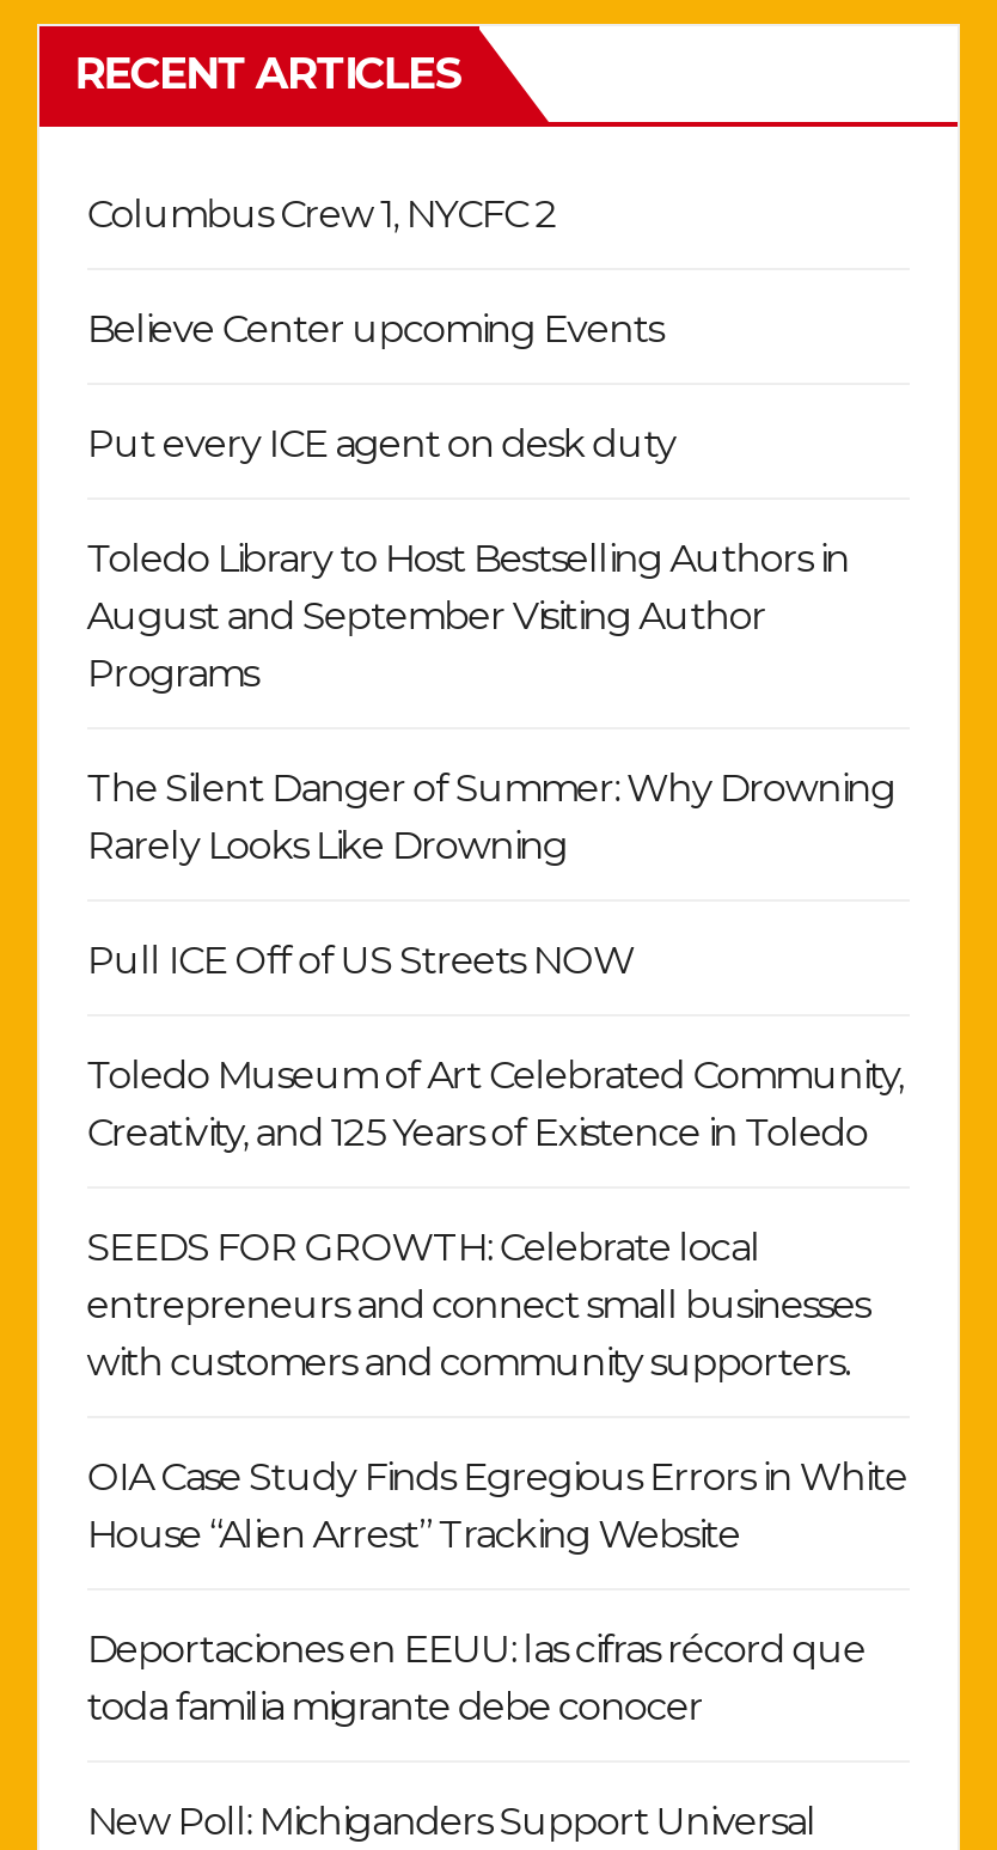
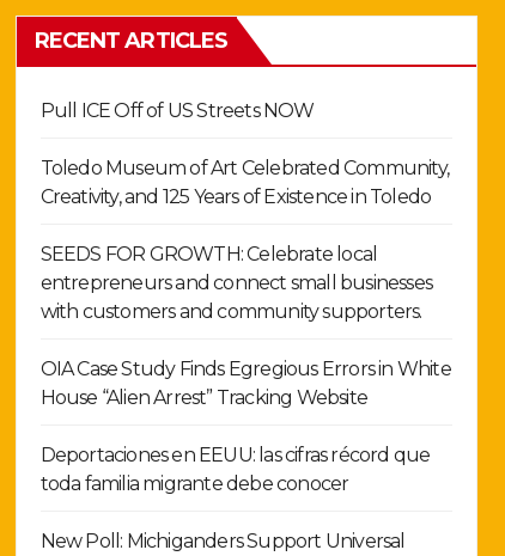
- Columbus Crew 1, NYCFC 2
- Believe Center upcoming Events
- Put every ICE agent on desk duty
- Toledo Library to Host Bestselling Authors in
- August and September Visiting Author
- Programs
- The Silent Danger of Summer: Why Drowning
- Rarely Looks Like Drowning
